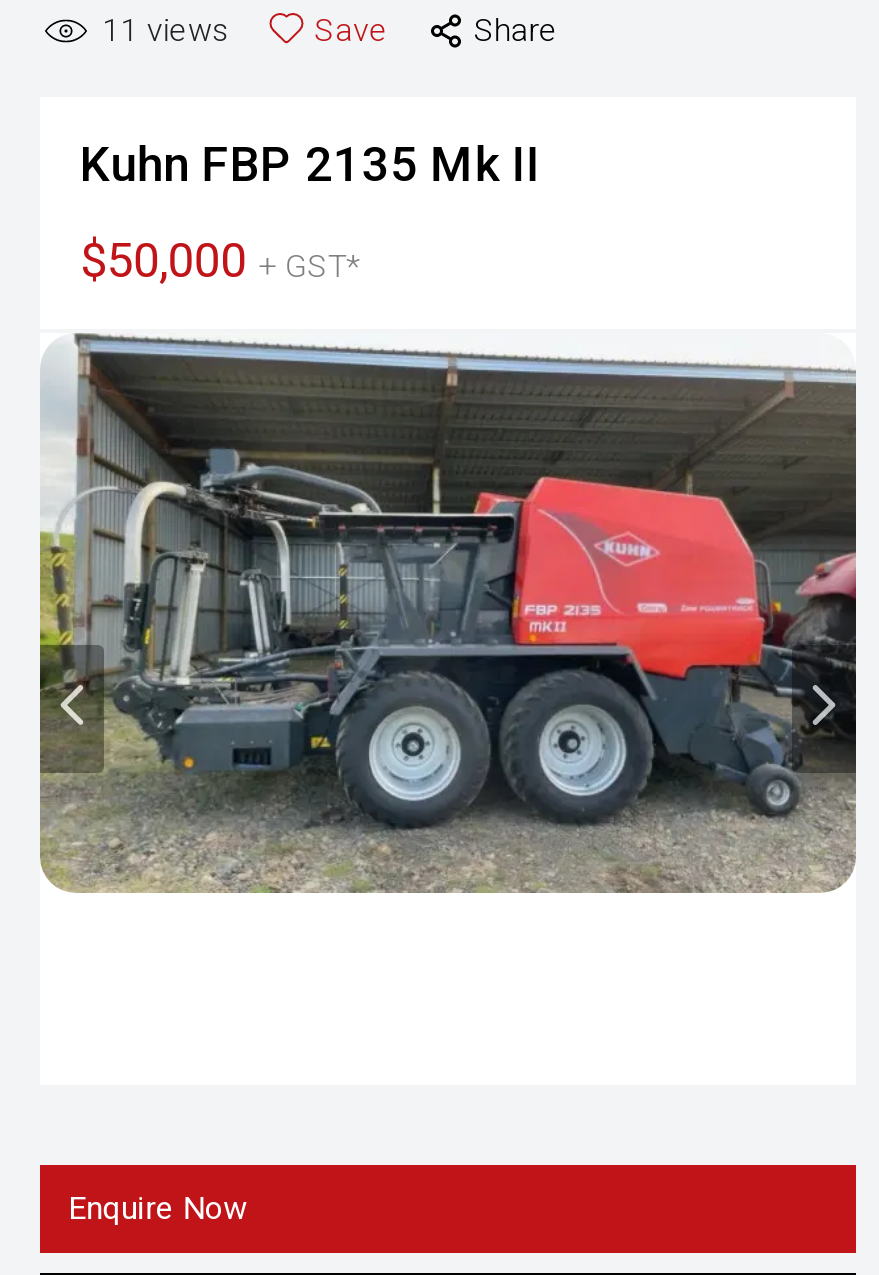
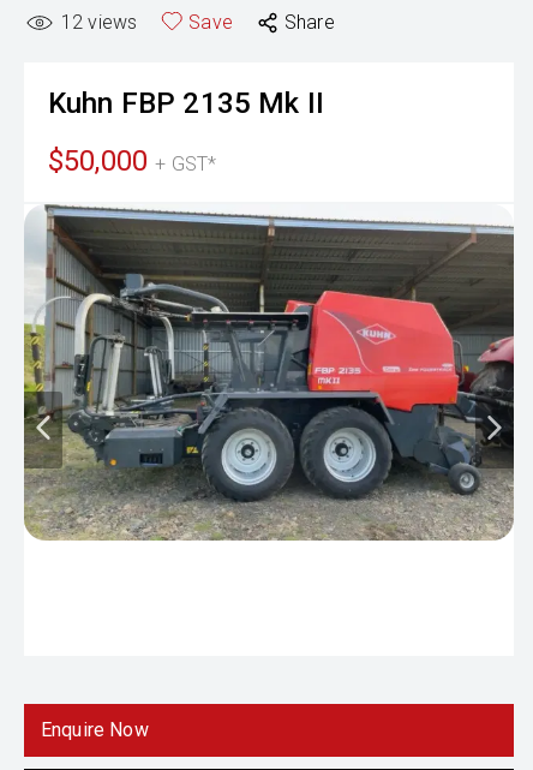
- 11 views
+ 12 views
